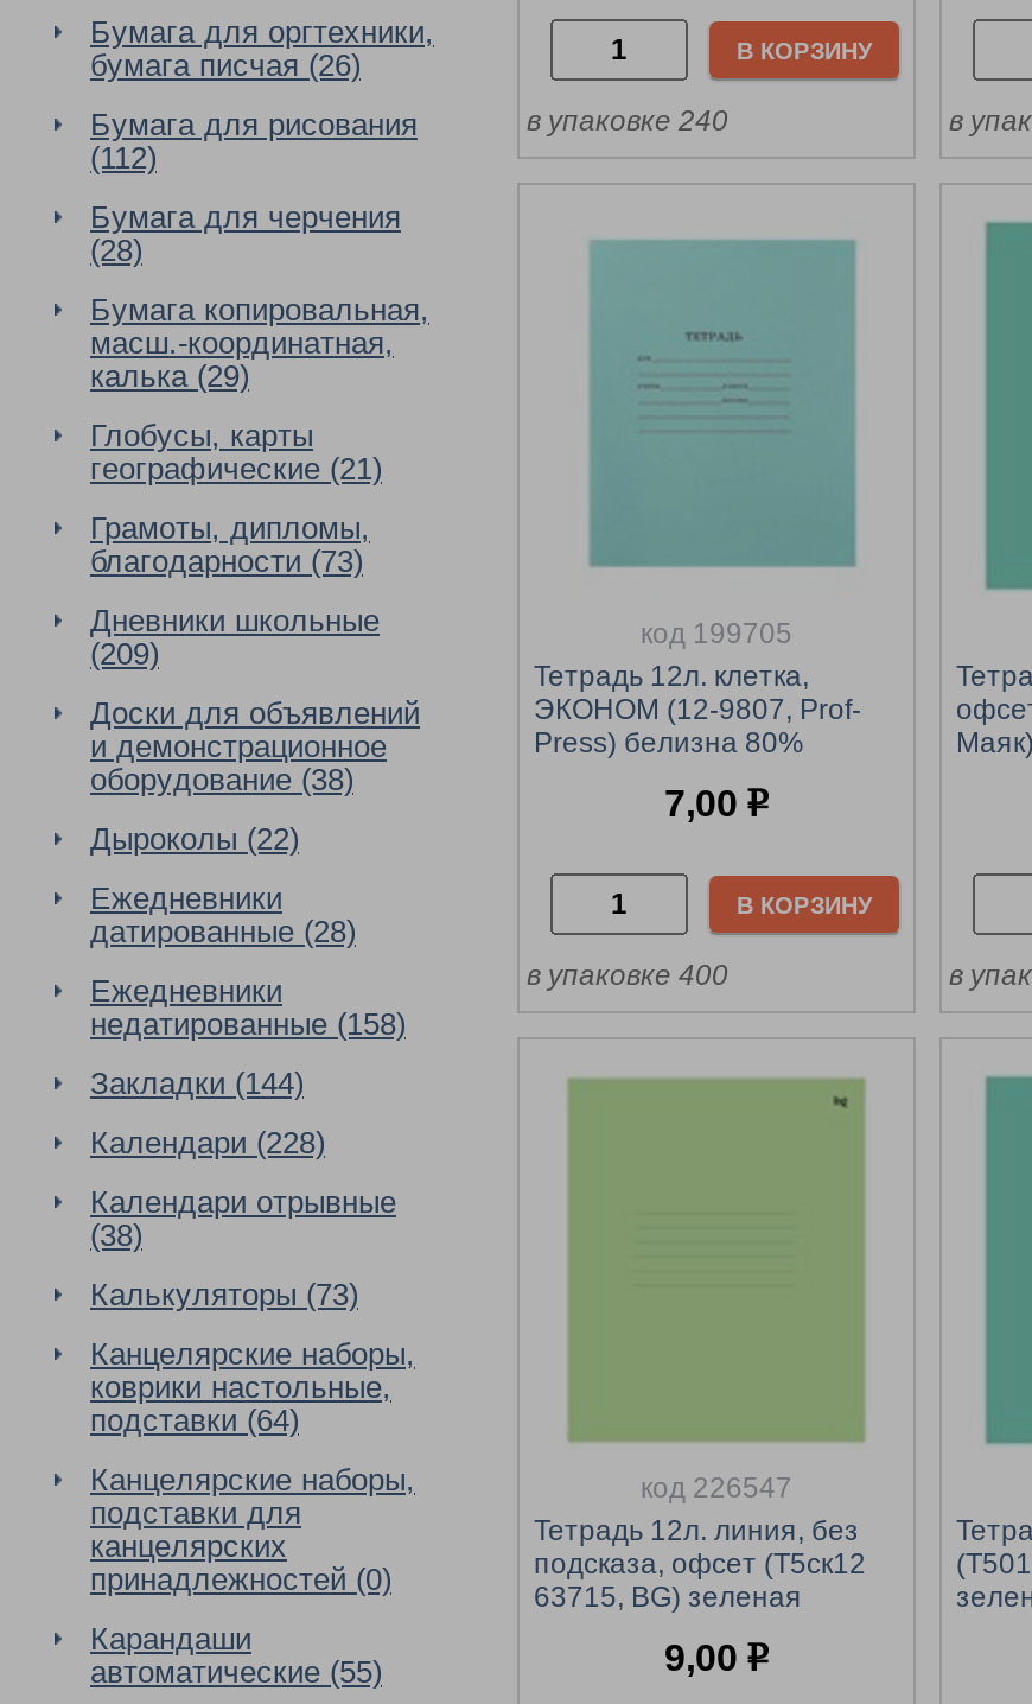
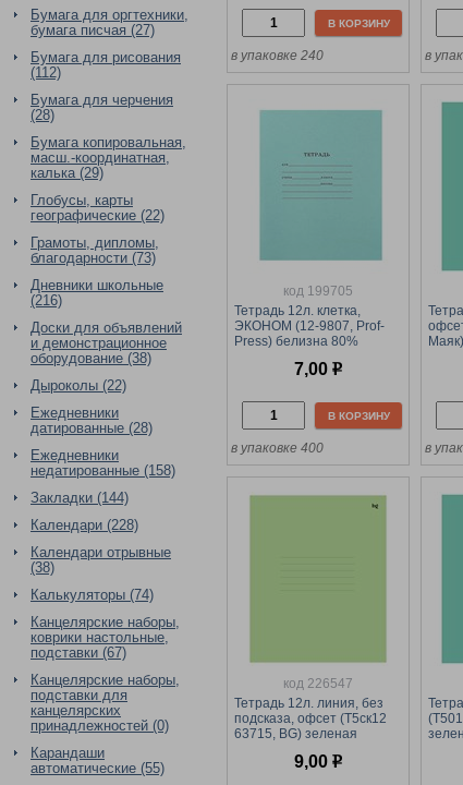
- бумага писчая (26)
+ бумага писчая (27)

- географические (21)
+ географические (22)

- (209)
+ (216)

- Калькуляторы (73)
+ Калькуляторы (74)

- подставки (64)
+ подставки (67)
